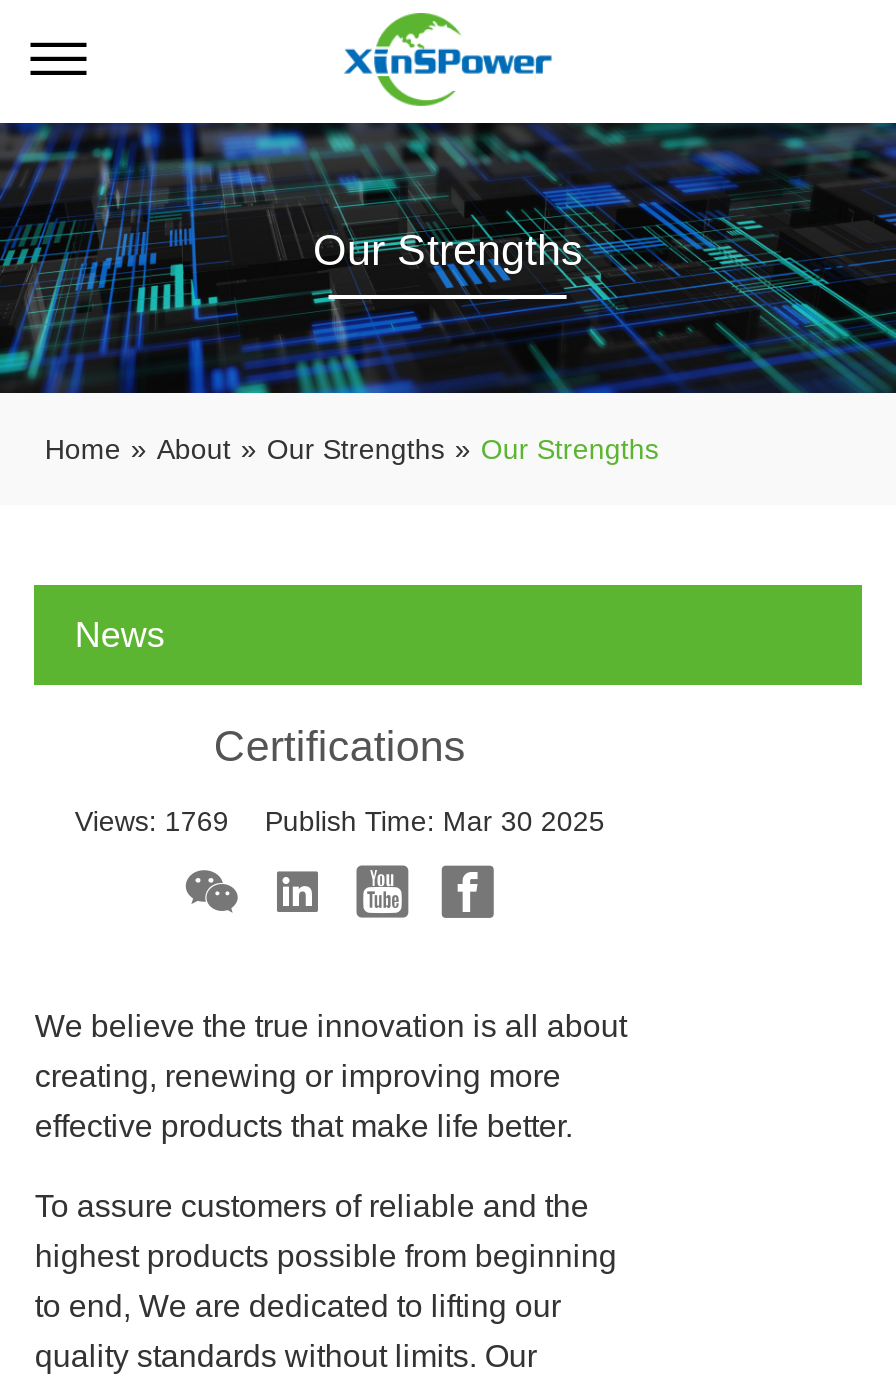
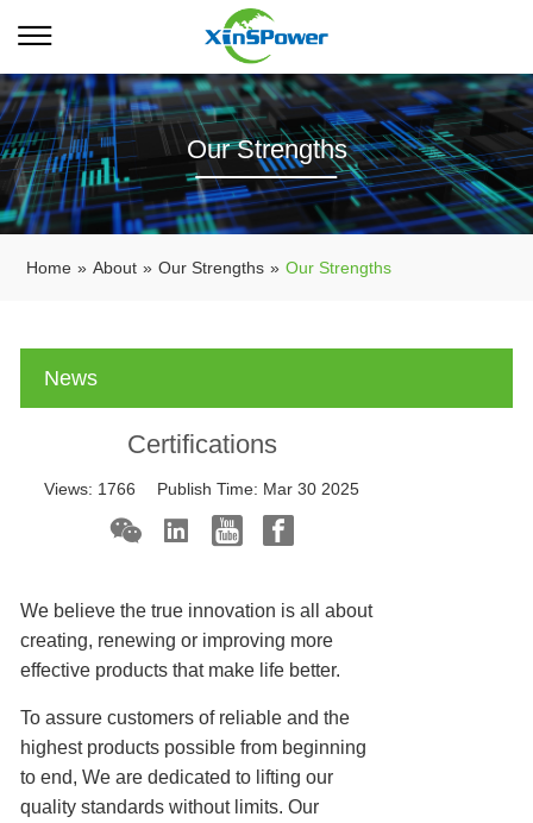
- Views: 1769 Publish Time: Mar 30 2025
+ Views: 1766 Publish Time: Mar 30 2025
